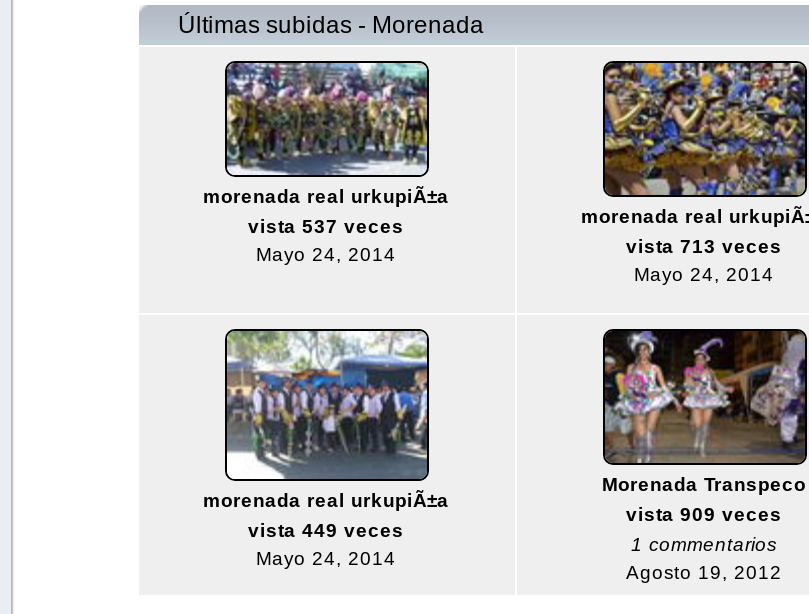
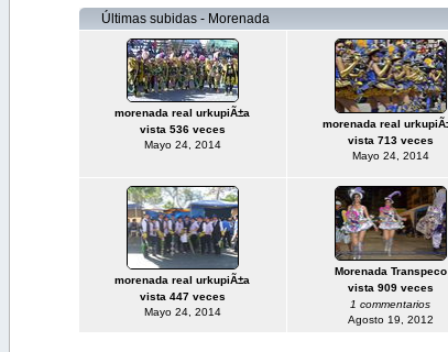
- vista 537 veces
+ vista 536 veces

- vista 449 veces
+ vista 447 veces
